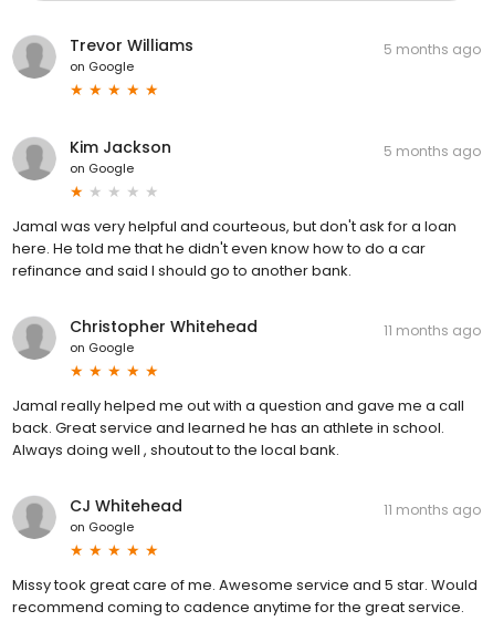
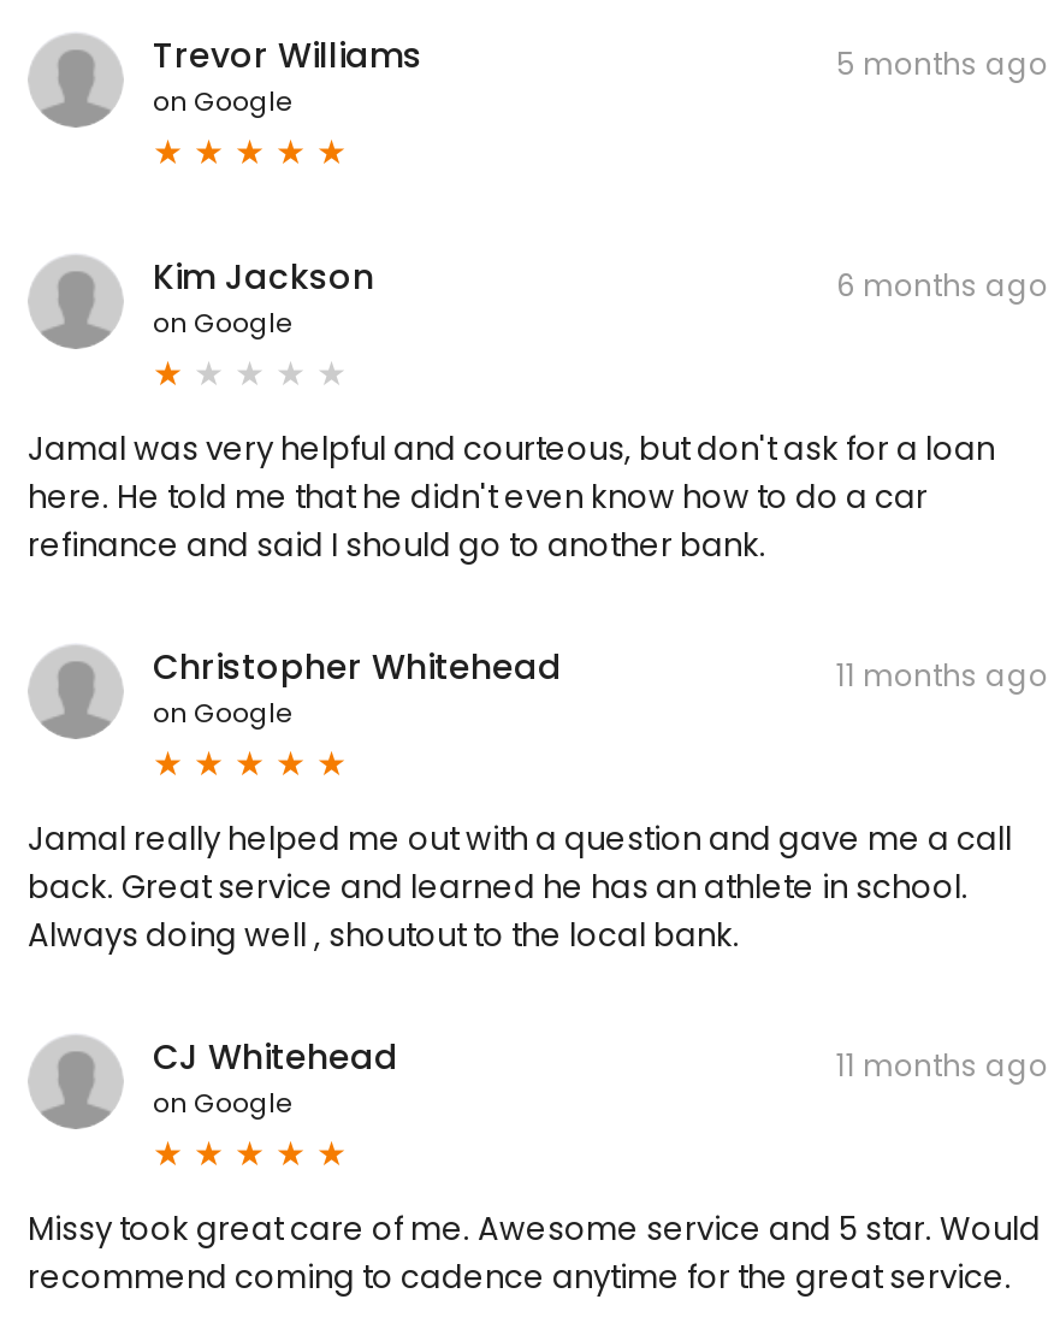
- 5 months ago
+ 6 months ago
